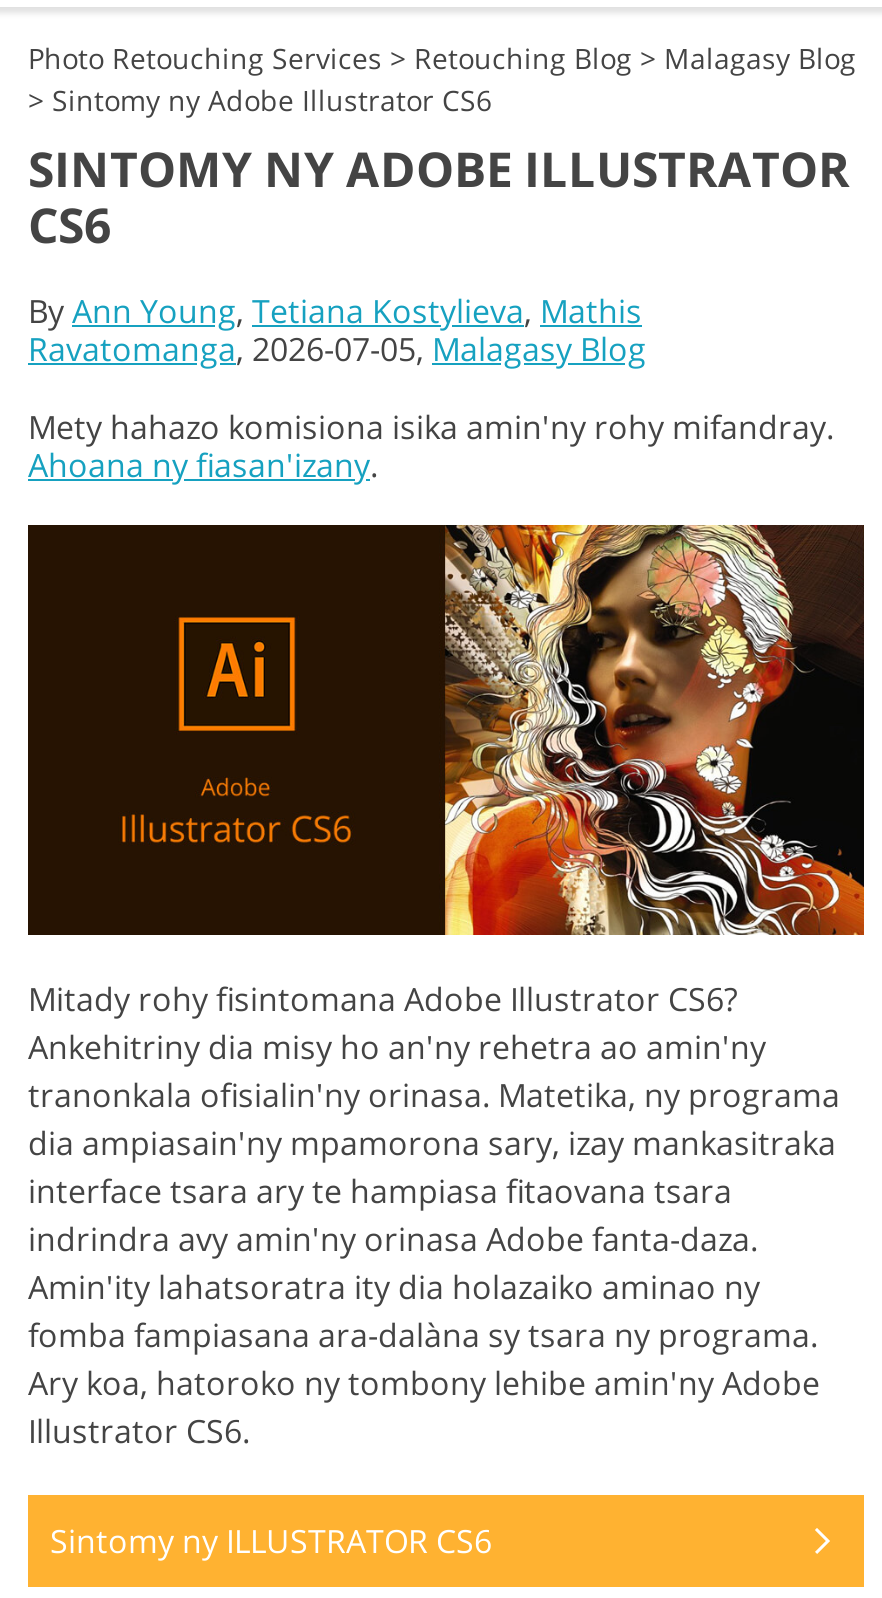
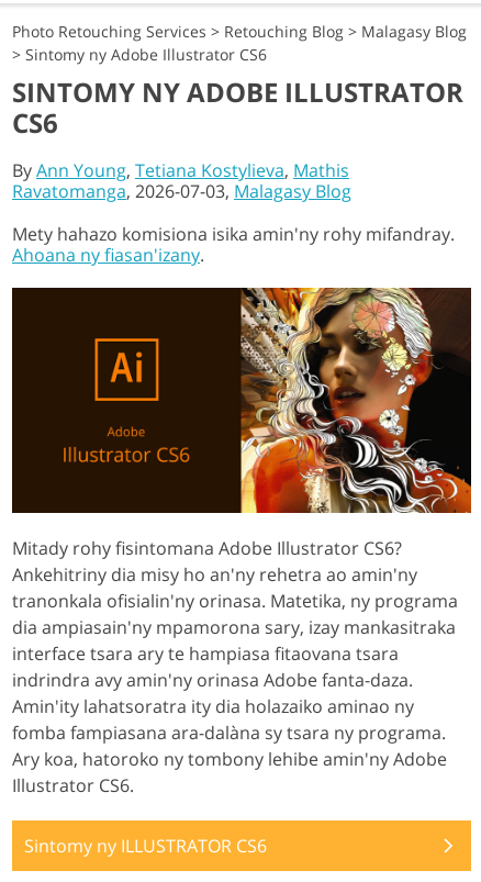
- Ravatomanga, 2026-07-05,Malagasy Blog
+ Ravatomanga, 2026-07-03,Malagasy Blog
